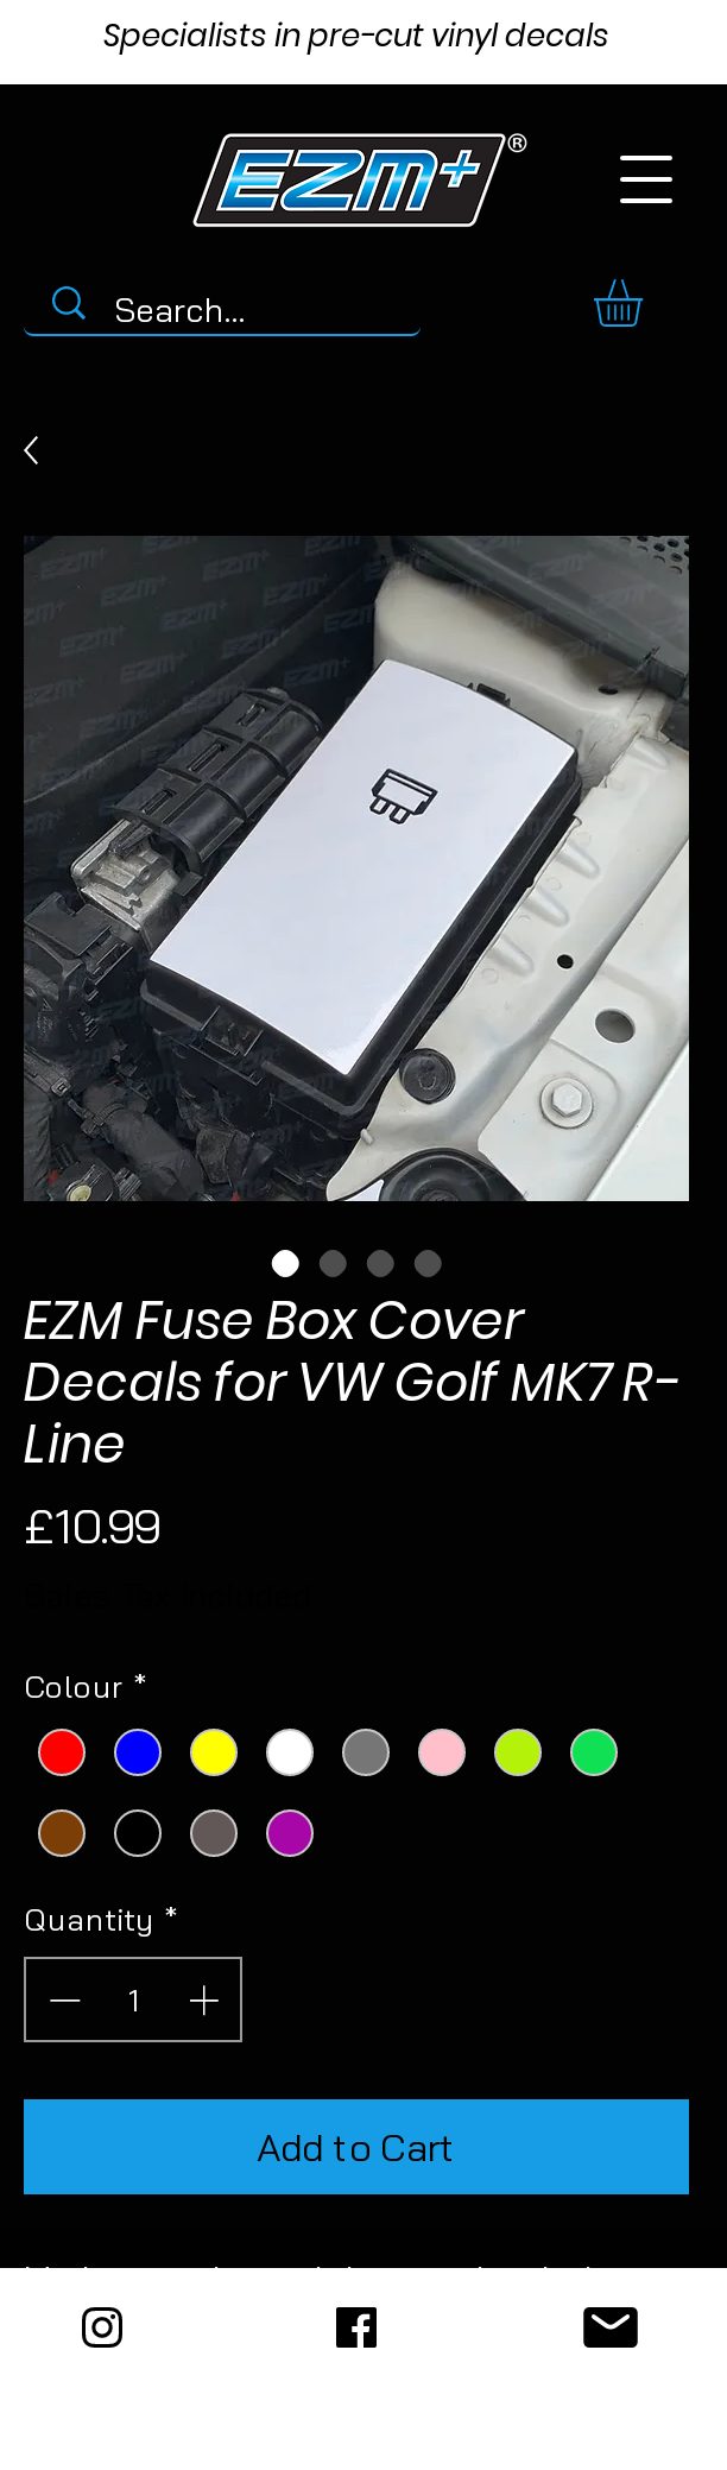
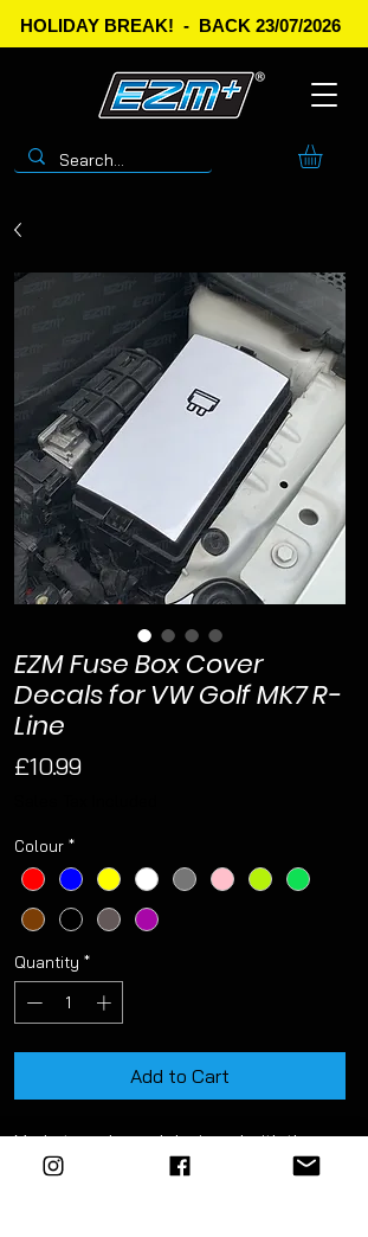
- Specialists in pre-cut vinyl decals
+ HOLIDAY BREAK! - BACK 23/07/2026
